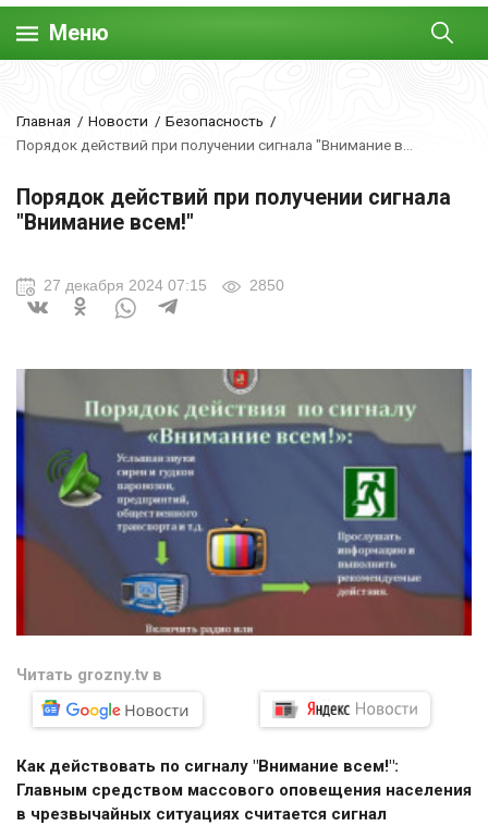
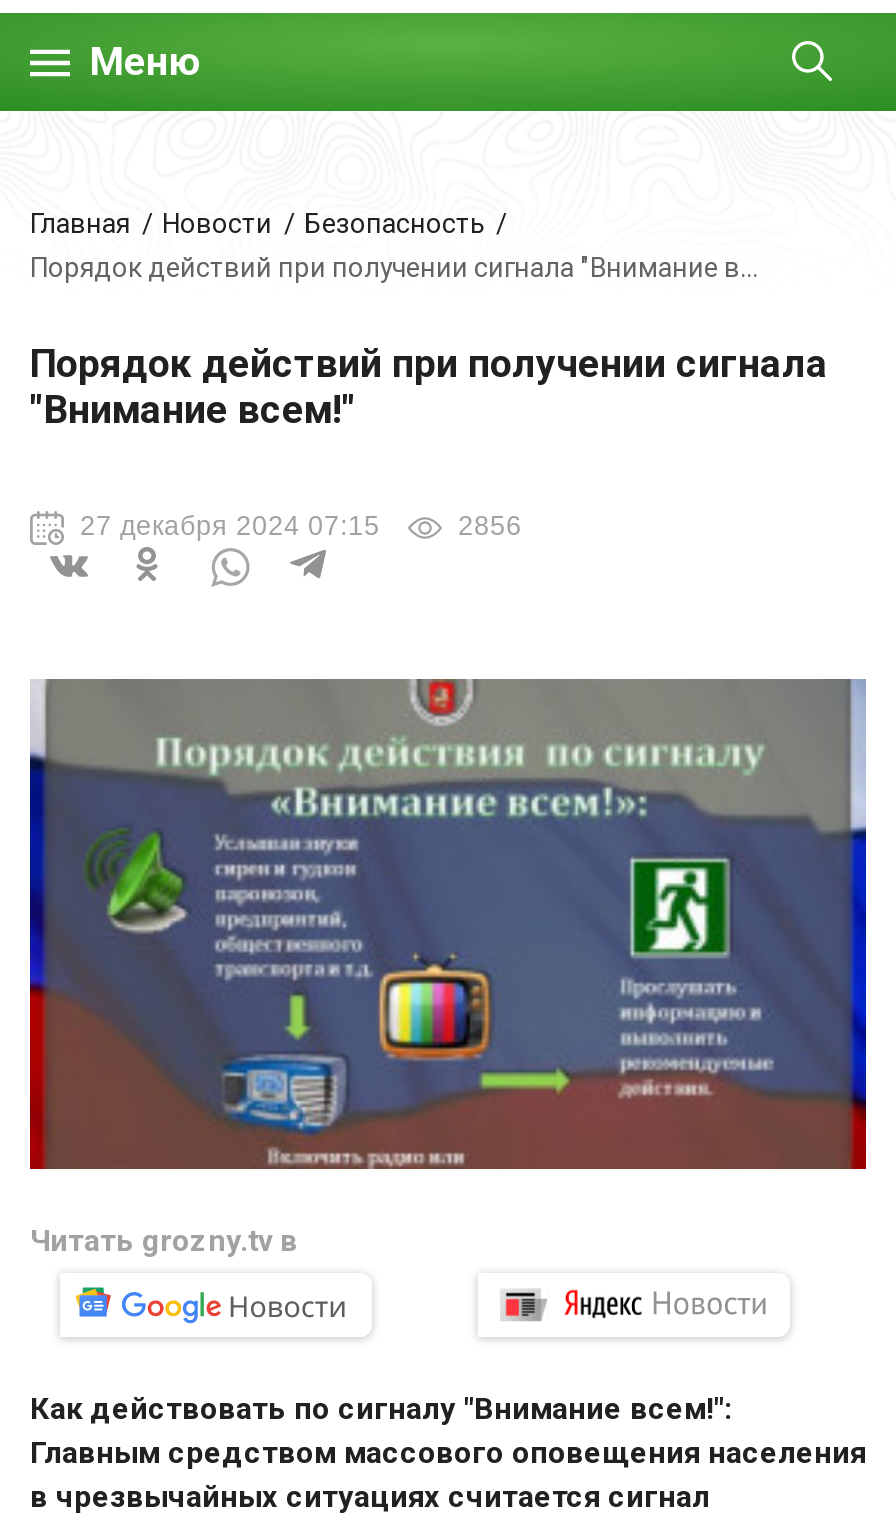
- 2850
+ 2856
